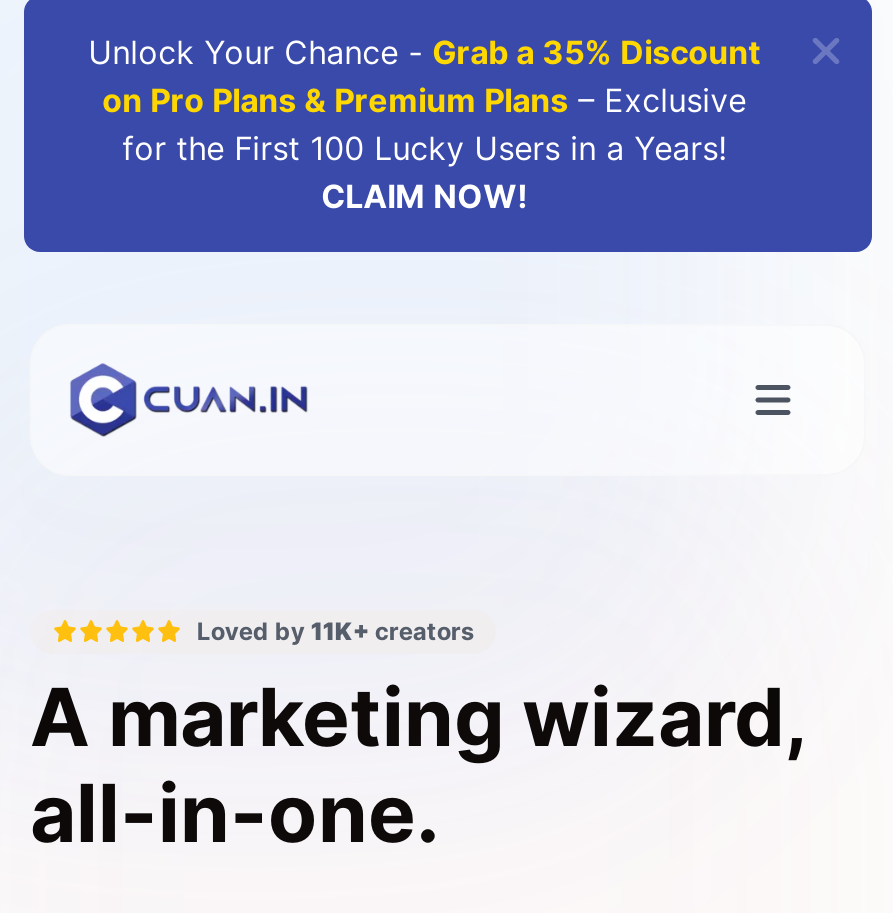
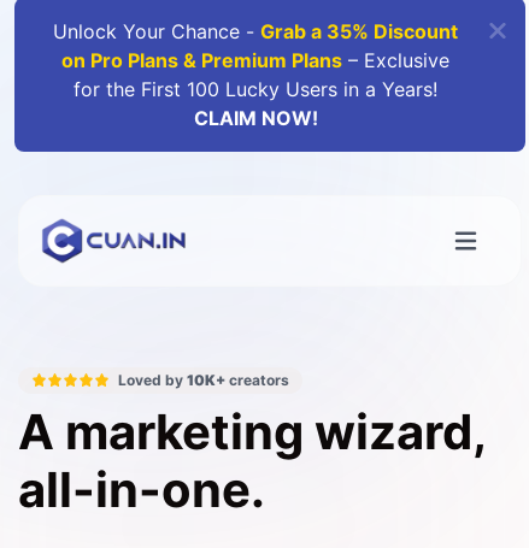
- Loved by 11K+ creators
+ Loved by 10K+ creators
